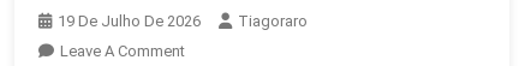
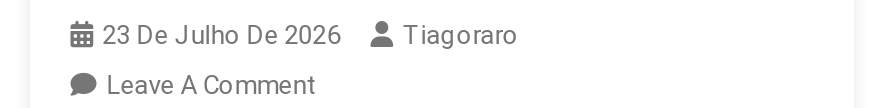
- 19 De Julho De 2026
+ 23 De Julho De 2026
